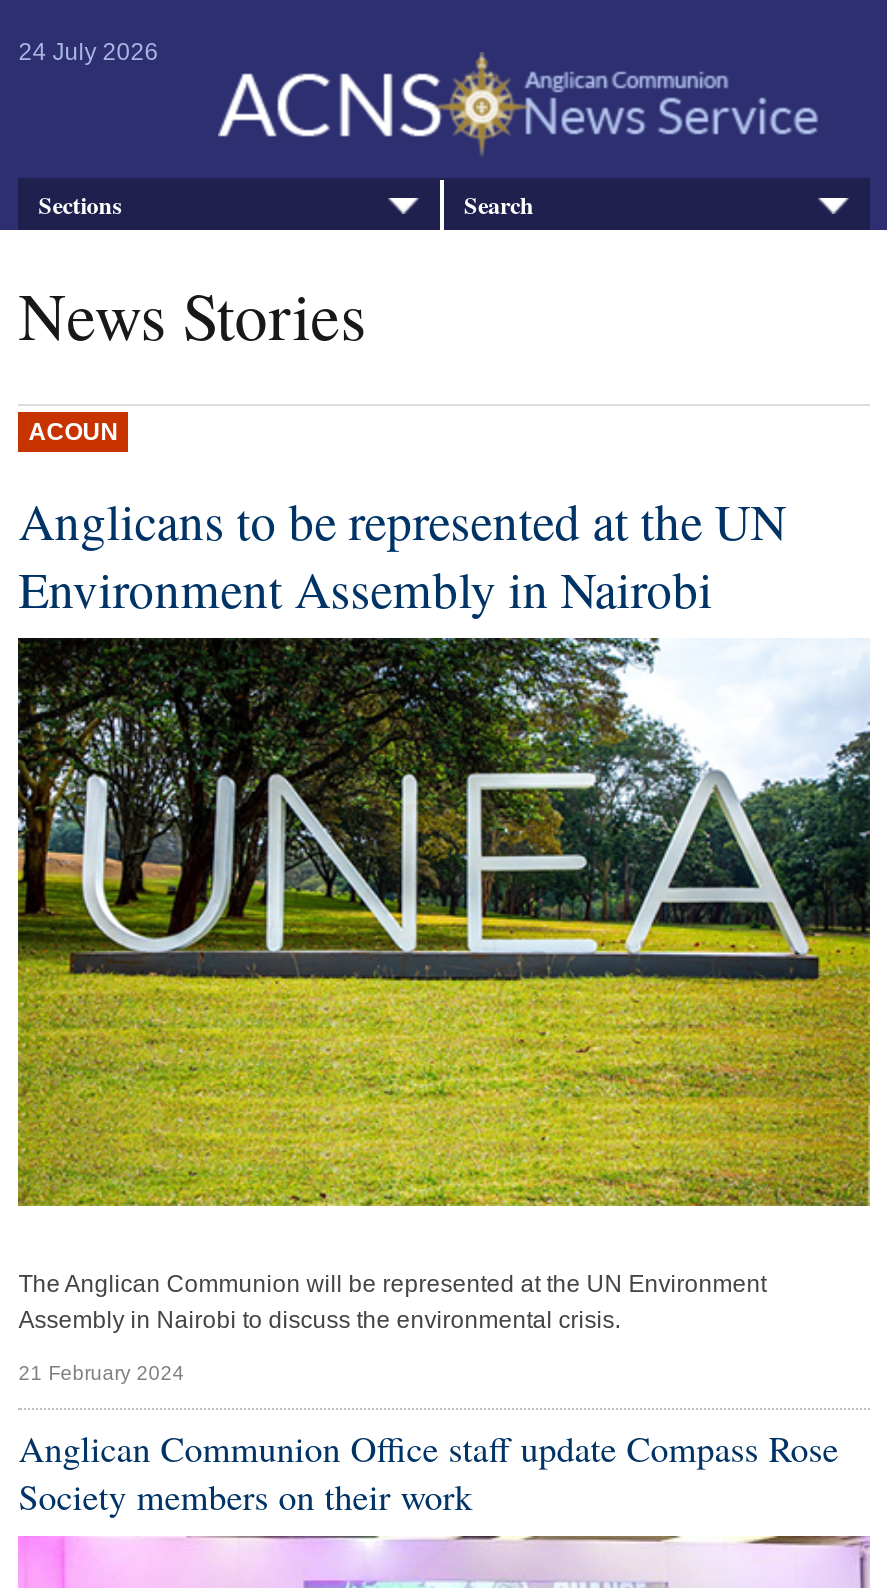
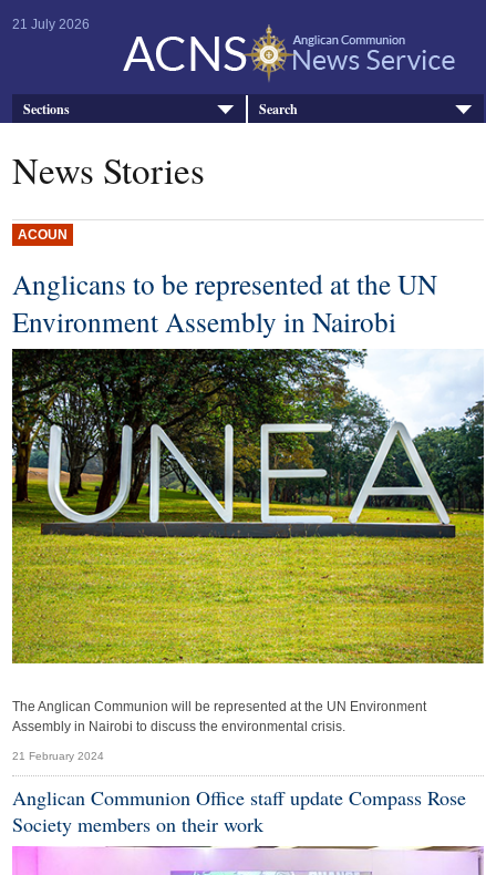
- 24 July 2026
+ 21 July 2026
